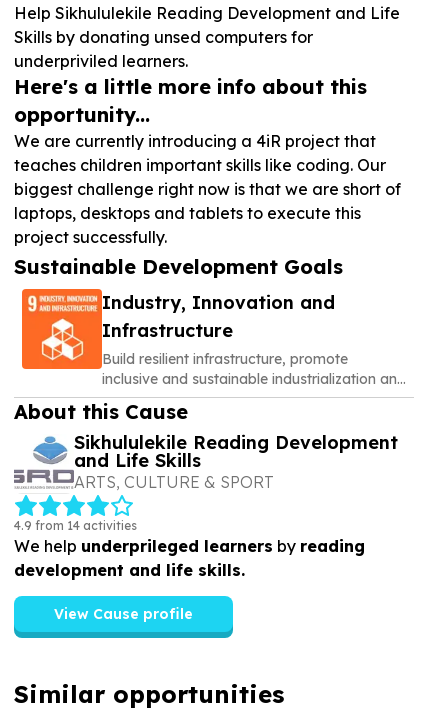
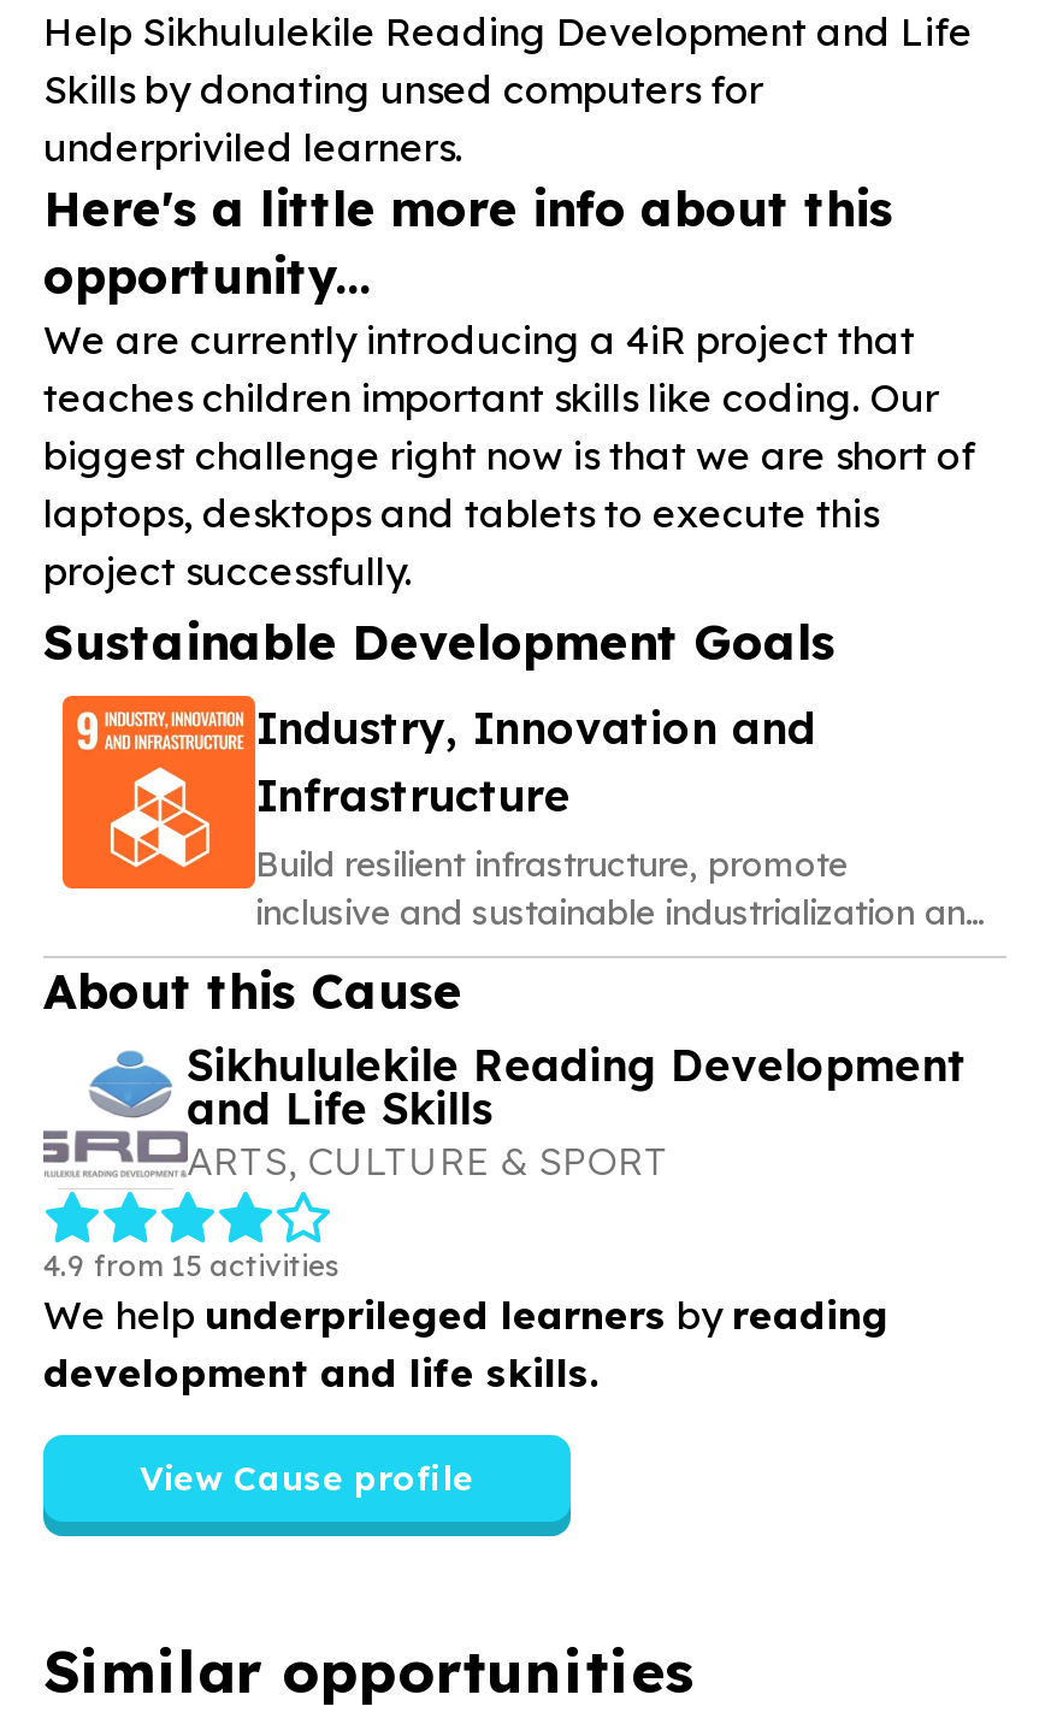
- 4.9 from 14 activities
+ 4.9 from 15 activities
